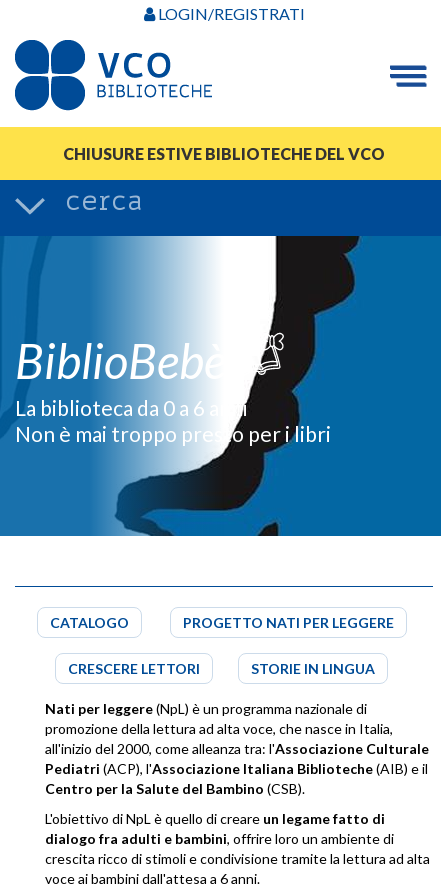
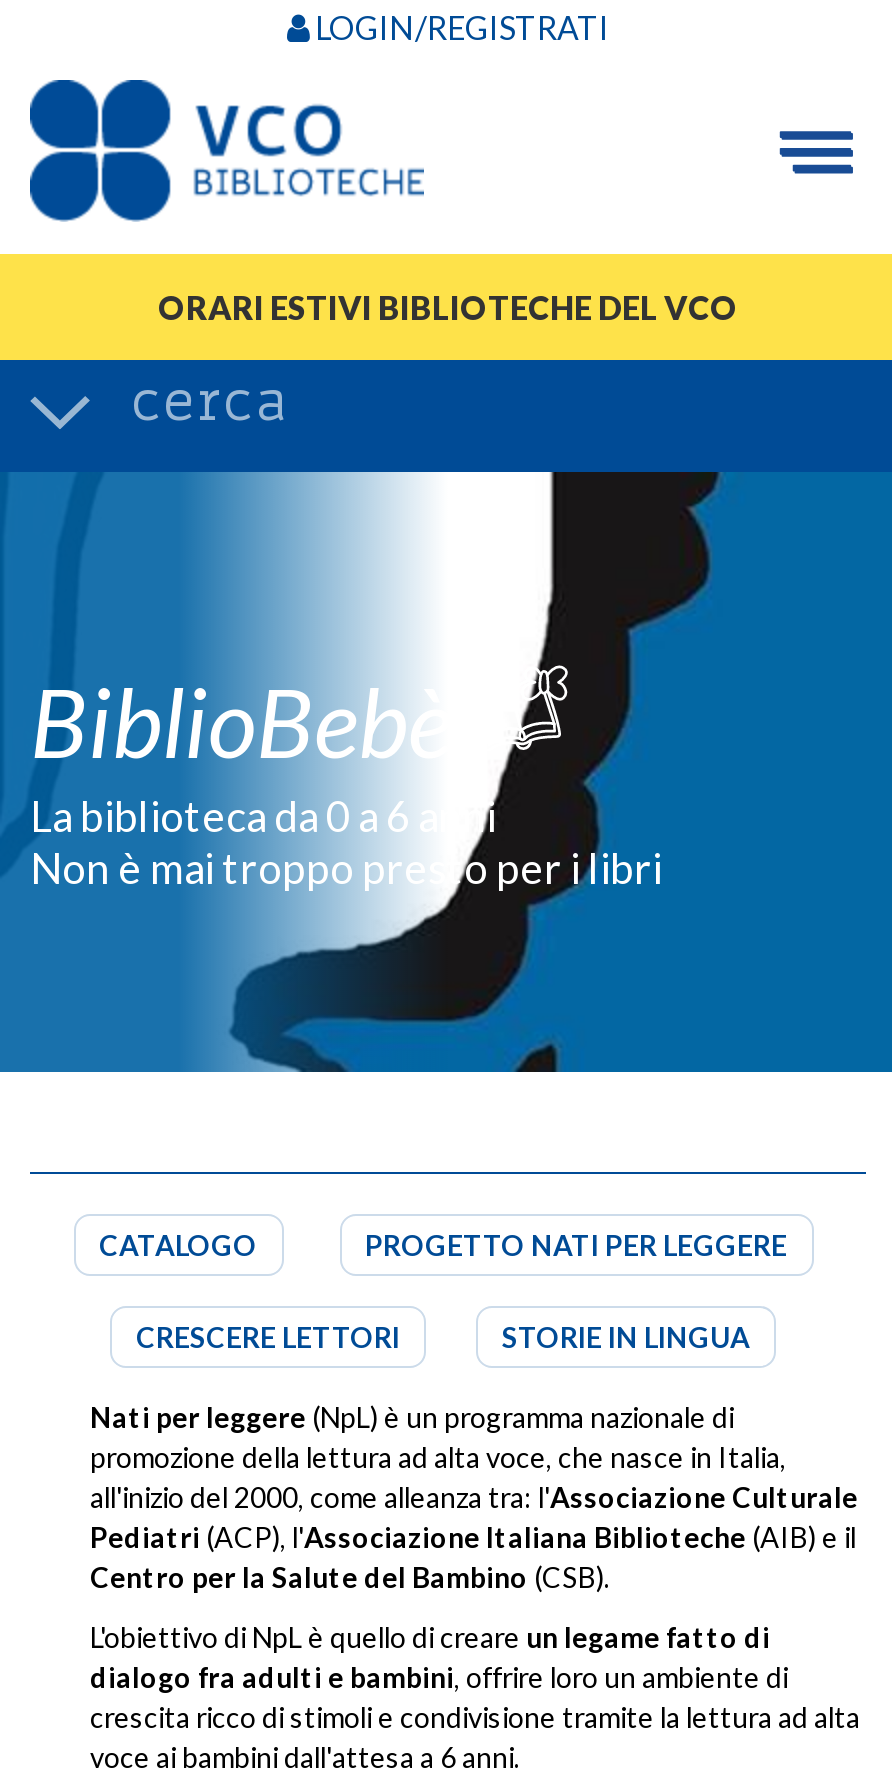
- CHIUSURE ESTIVE BIBLIOTECHE DEL VCO
+ ORARI ESTIVI BIBLIOTECHE DEL VCO
